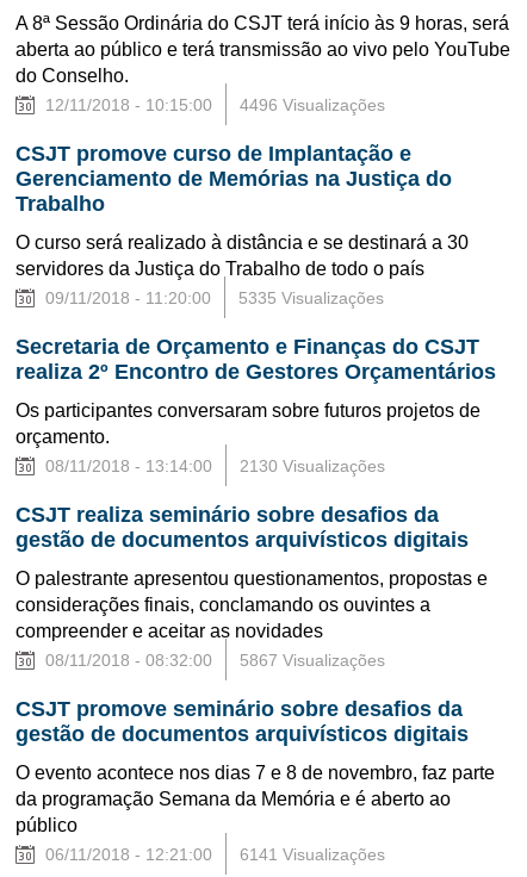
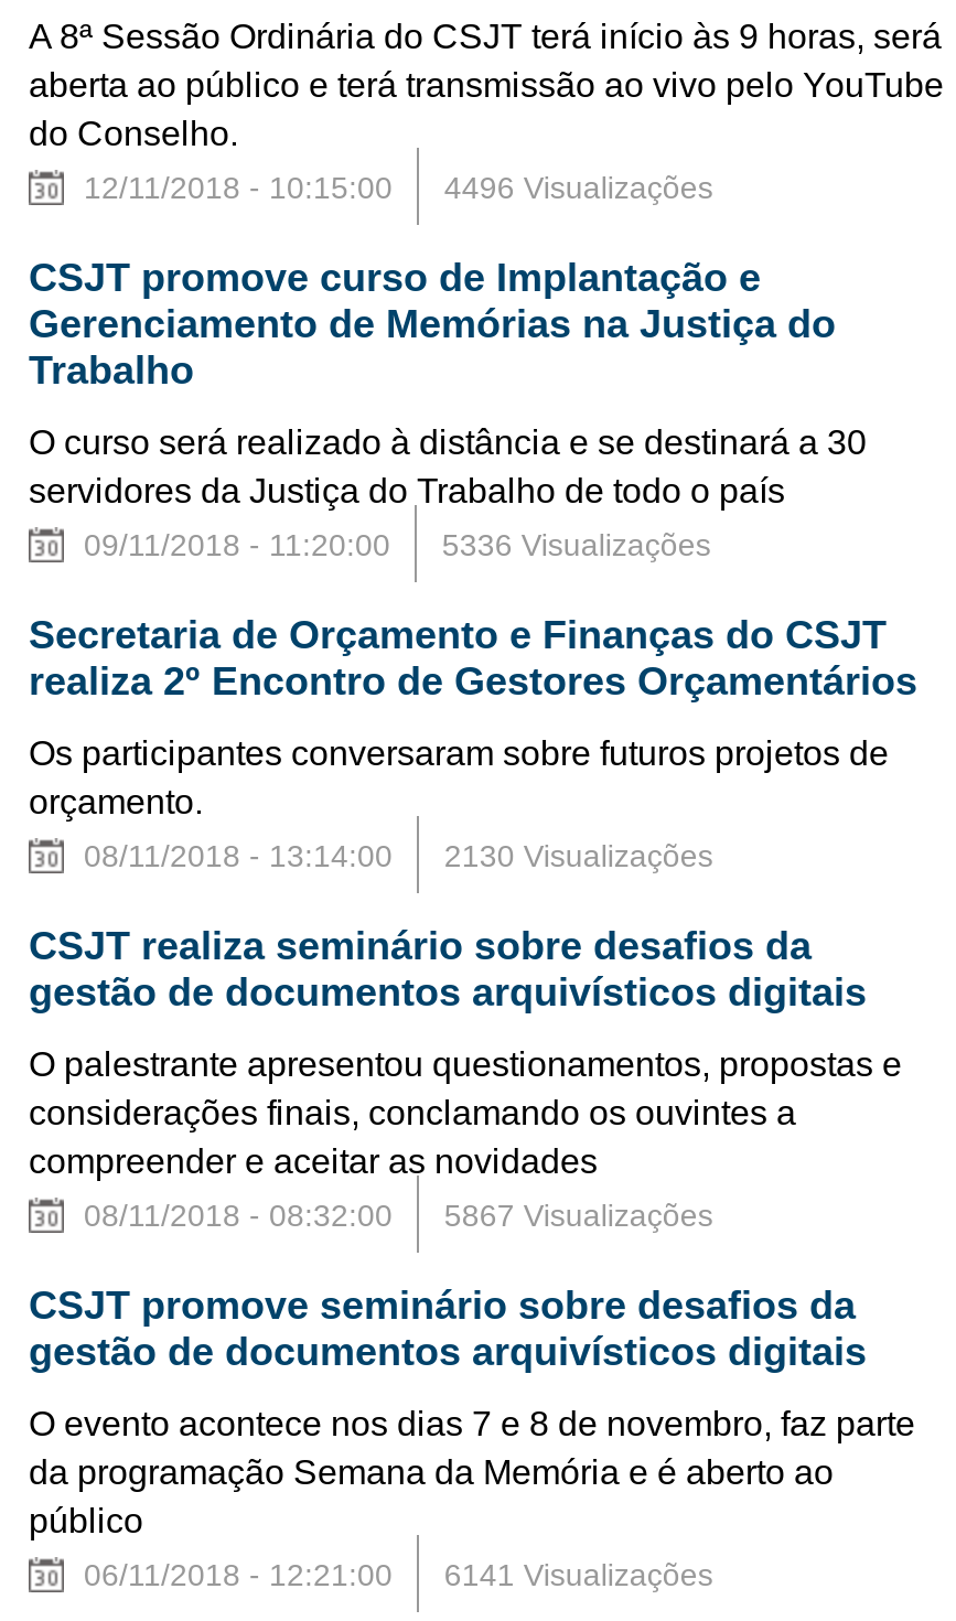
- 5335 Visualizações
+ 5336 Visualizações
